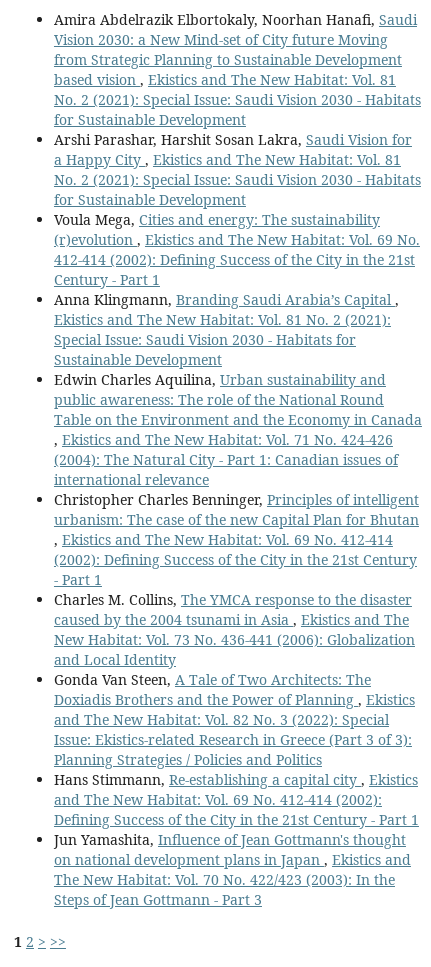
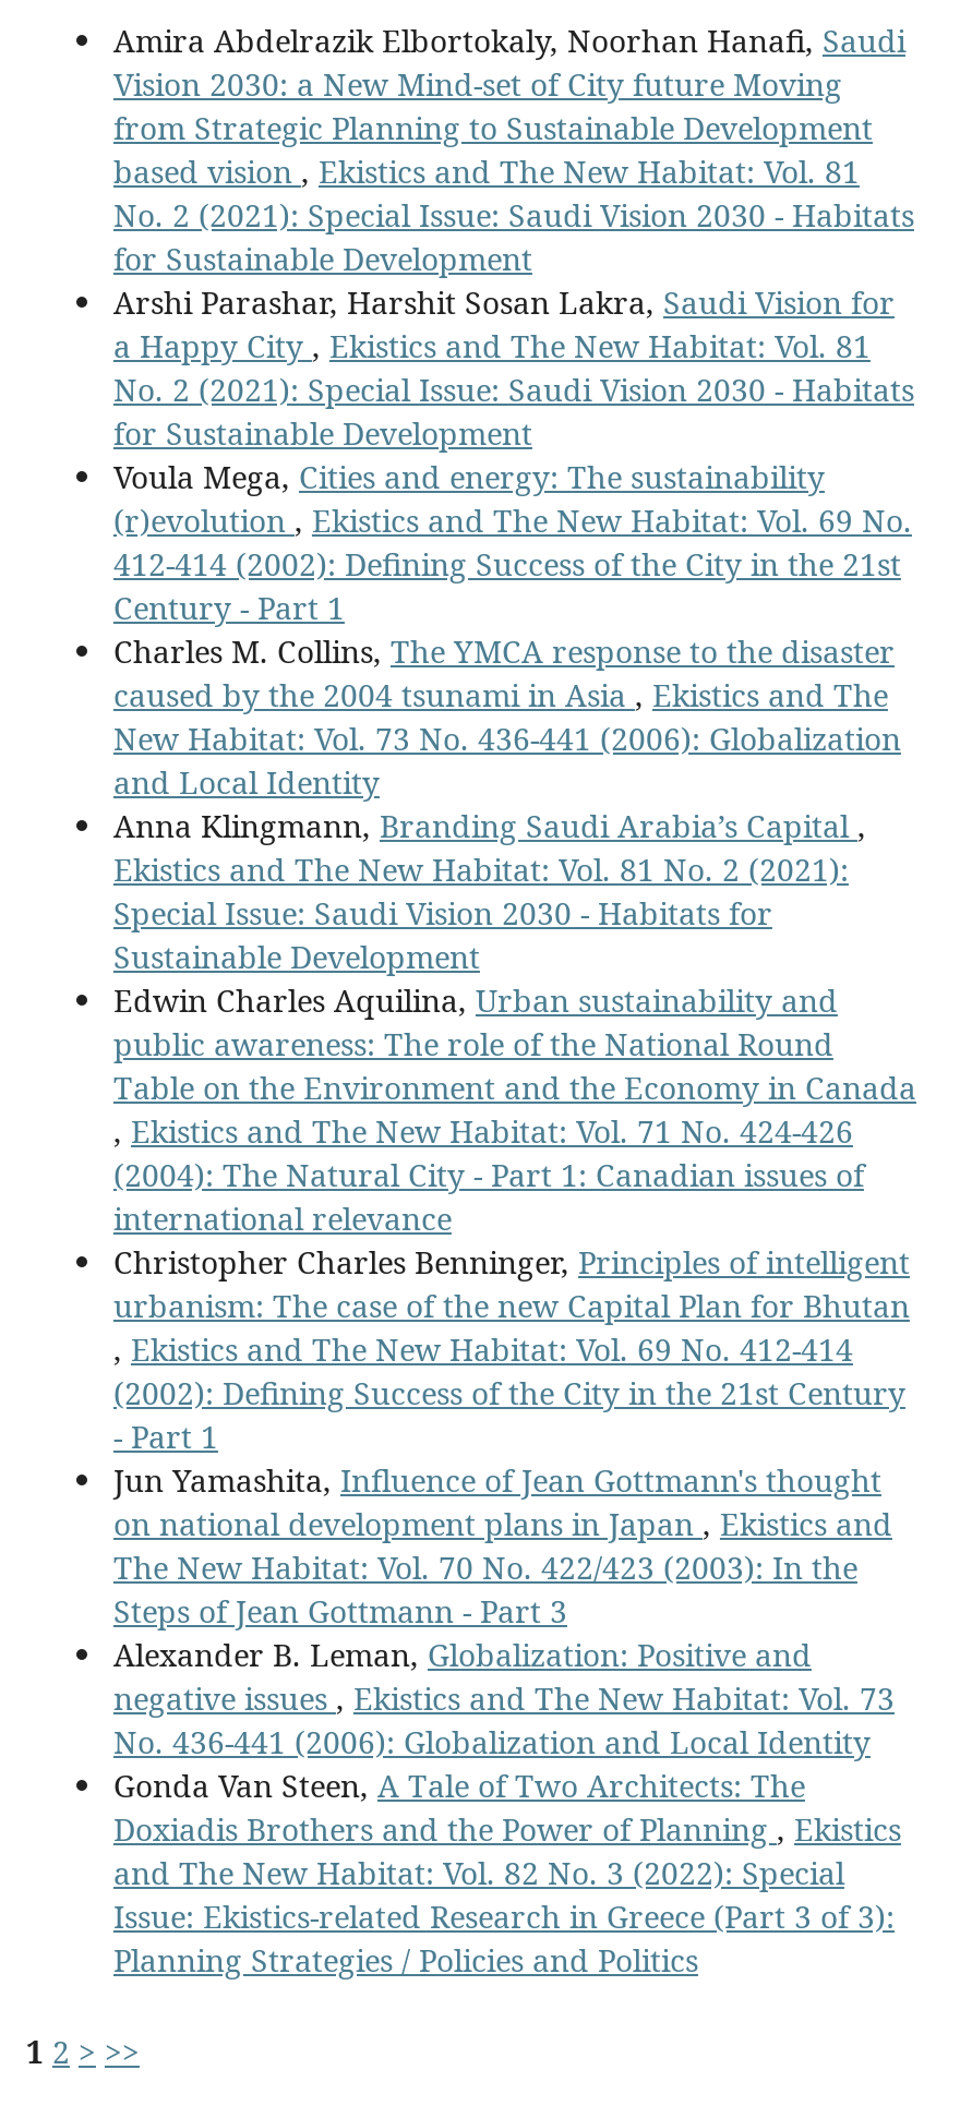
moved down: Anna Klingmann, Branding Saudi Arabia’s Capital, | Ekistics and The New Habitat: Vol. 81 No. 2 (2021): | Special Issue: Saudi Vision 2030 - Habitats for | ... | (2002): Defining Success of the City in the 21st Century | - Part 1

moved up: Charles M. Collins, The YMCA response to the disaster | caused by the 2004 tsunami in Asia, Ekistics and The | New Habitat: Vol. 73 No. 436-441 (2006): Globalization | and Local Identity

+ Alexander B. Leman, Globalization: Positive and
+ negative issues, Ekistics and The New Habitat: Vol. 73
+ No. 436-441 (2006): Globalization and Local Identity

moved down: Gonda Van Steen, A Tale of Two Architects: The | Doxiadis Brothers and the Power of Planning, Ekistics | and The New Habitat: Vol. 82 No. 3 (2022): Special | Issue: Ekistics-related Research in Greece (Part 3 of 3): | Planning Strategies / Policies and Politics

- Hans Stimmann, Re-establishing a capital city, Ekistics
- and The New Habitat: Vol. 69 No. 412-414 (2002):
- Defining Success of the City in the 21st Century - Part 1

moved up: Jun Yamashita, Influence of Jean Gottmann's thought | on national development plans in Japan, Ekistics and | The New Habitat: Vol. 70 No. 422/423 (2003): In the | Steps of Jean Gottmann - Part 3
